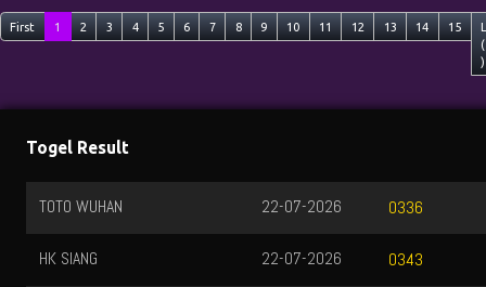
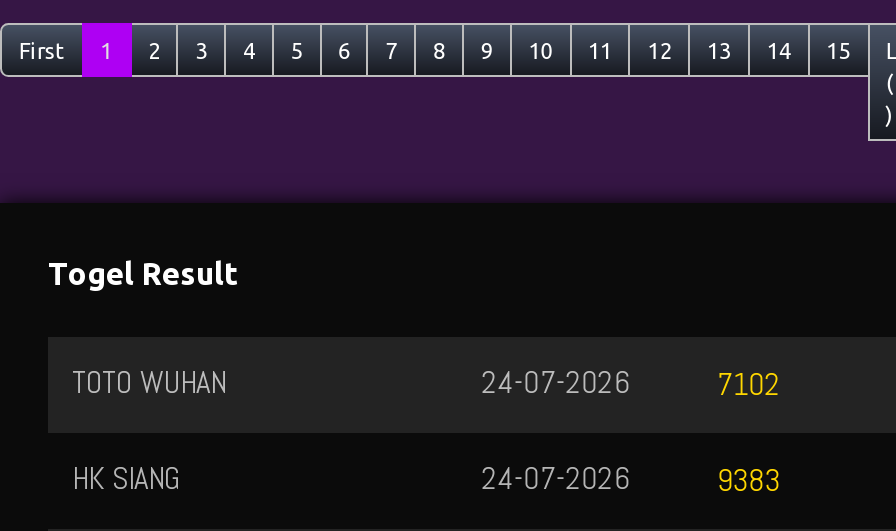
- 22-07-2026
+ 24-07-2026

- 0336
+ 7102

- 22-07-2026
+ 24-07-2026

- 0343
+ 9383
